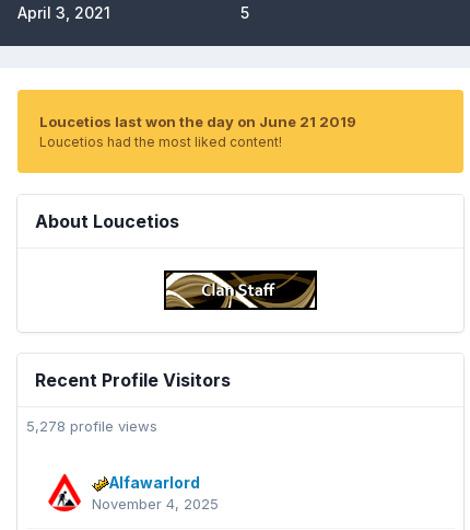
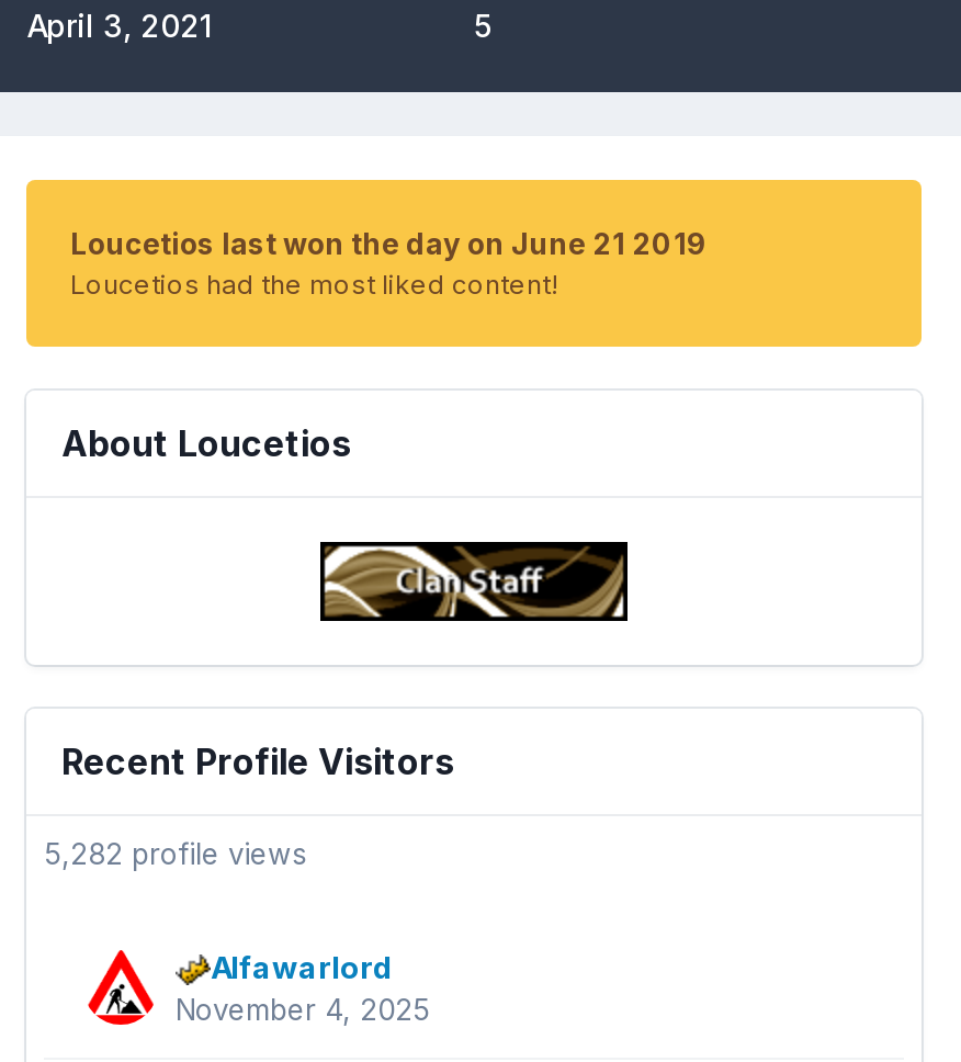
- 5,278 profile views
+ 5,282 profile views
